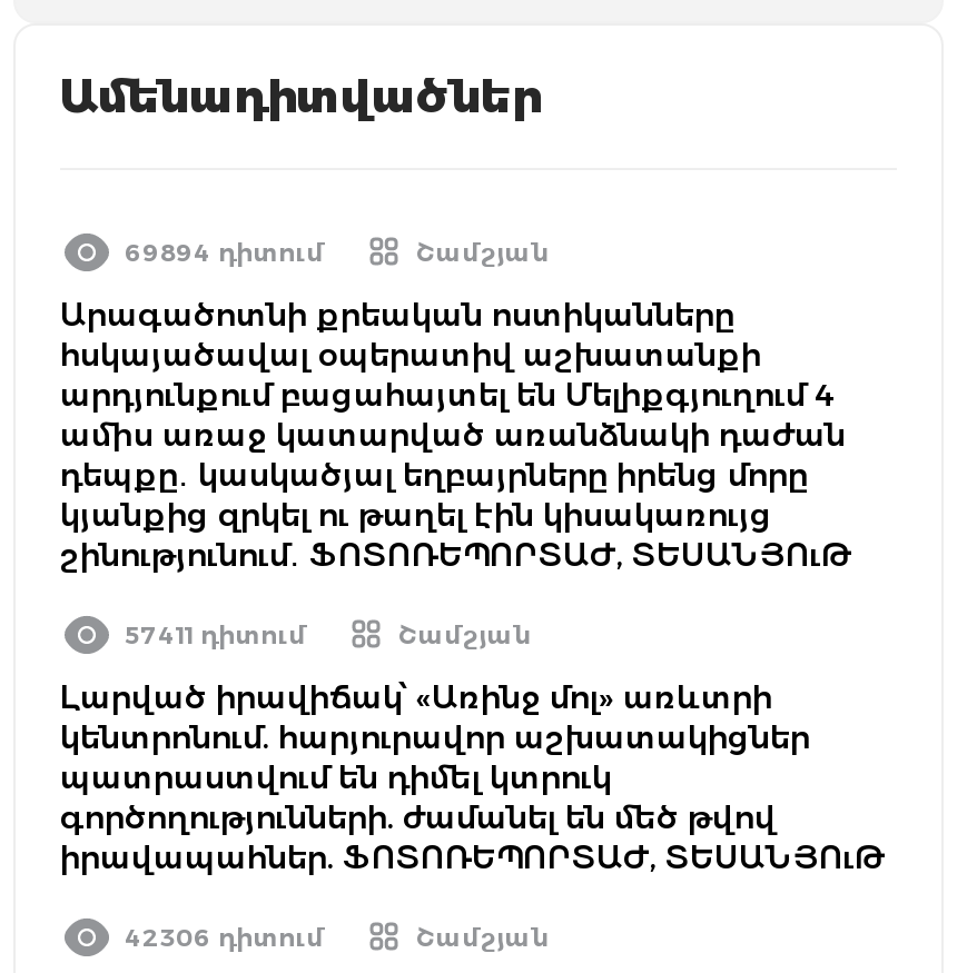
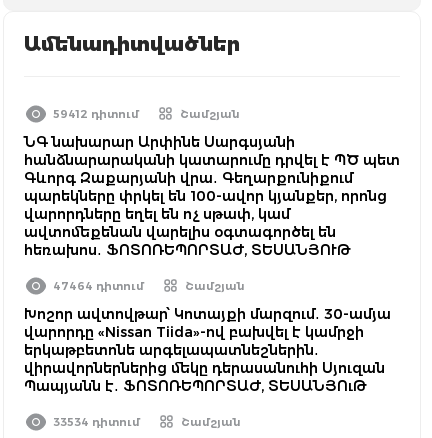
- 69894 դիտում
+ 59412 դիտում

- Արագածոտնի քրեական ոստիկանները
- հսկայածավալ օպերատիվ աշխատանքի
- արդյունքում բացահայտել են Մելիքգյուղում 4
- ամիս առաջ կատարված առանձնակի դաժան
- դեպքը․ կասկածյալ եղբայրները իրենց մորը
- կյանքից զրկել ու թաղել էին կիսակառույց
- շինությունում․ ՖՈՏՈՌԵՊՈՐՏԱԺ, ՏԵՍԱՆՅՈւԹ
+ ՆԳ նախարար Արփինե Սարգսյանի
+ հանձնարարականի կատարումը դրվել է ՊԾ պետ
+ Գևորգ Զաքարյանի վրա․ Գեղարքունիքում
+ պարեկները փրկել են 100-ավոր կյանքեր, որոնց
+ վարորդները եղել են ոչ սթափ, կամ
+ ավտոմեքենան վարելիս օգտագործել են
+ հեռախոս․ ՖՈՏՈՌԵՊՈՐՏԱԺ, ՏԵՍԱՆՅՈՒԹ

- 57411 դիտում
+ 47464 դիտում

- Լարված իրավիճակ՝ «Առինջ մոլ» առևտրի
- կենտրոնում. հարյուրավոր աշխատակիցներ
- պատրաստվում են դիմել կտրուկ
- գործողությունների. ժամանել են մեծ թվով
- իրավապահներ. ՖՈՏՈՌԵՊՈՐՏԱԺ, ՏԵՍԱՆՅՈւԹ
+ Խոշոր ավտովթար՝ Կոտայքի մարզում․ 30-ամյա
+ վարորդը «Nissan Tiida»-ով բախվել է կամրջի
+ երկաթբետոնե արգելապատնեշներին․
+ վիրավորներներից մեկը դերասանուհի Սյուզան
+ Պապյանն է․ ՖՈՏՈՌԵՊՈՐՏԱԺ, ՏԵՍԱՆՅՈւԹ

- 42306 դիտում
+ 33534 դիտում
